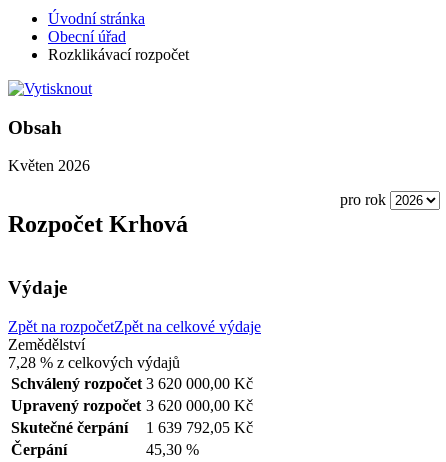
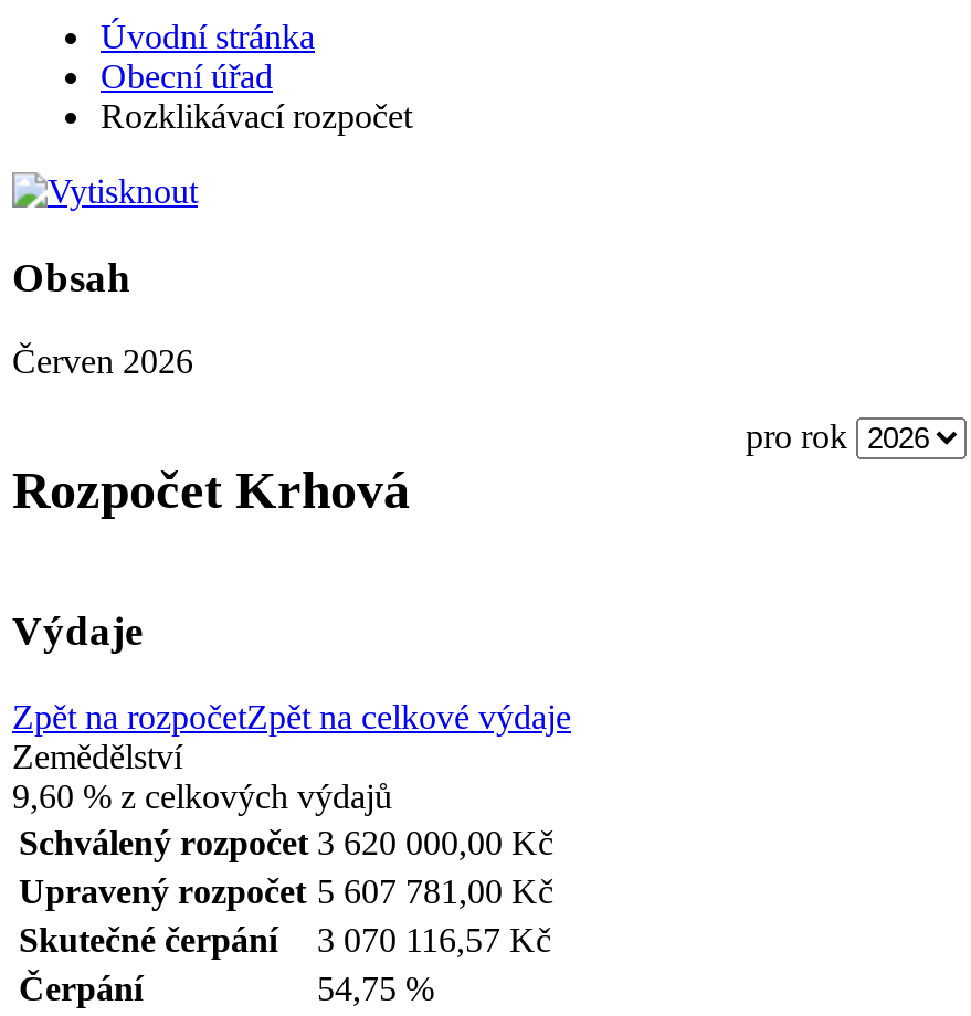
- Květen 2026
+ Červen 2026

- 7,28 % z celkových výdajů
+ 9,60 % z celkových výdajů

- Upravený rozpočet 3 620 000,00 Kč
+ Upravený rozpočet 5 607 781,00 Kč

- Skutečné čerpání 1 639 792,05 Kč
+ Skutečné čerpání 3 070 116,57 Kč

- 45,30 %
+ 54,75 %
